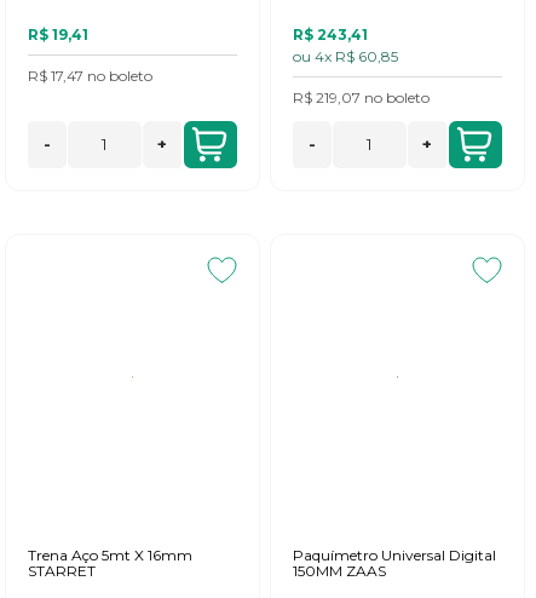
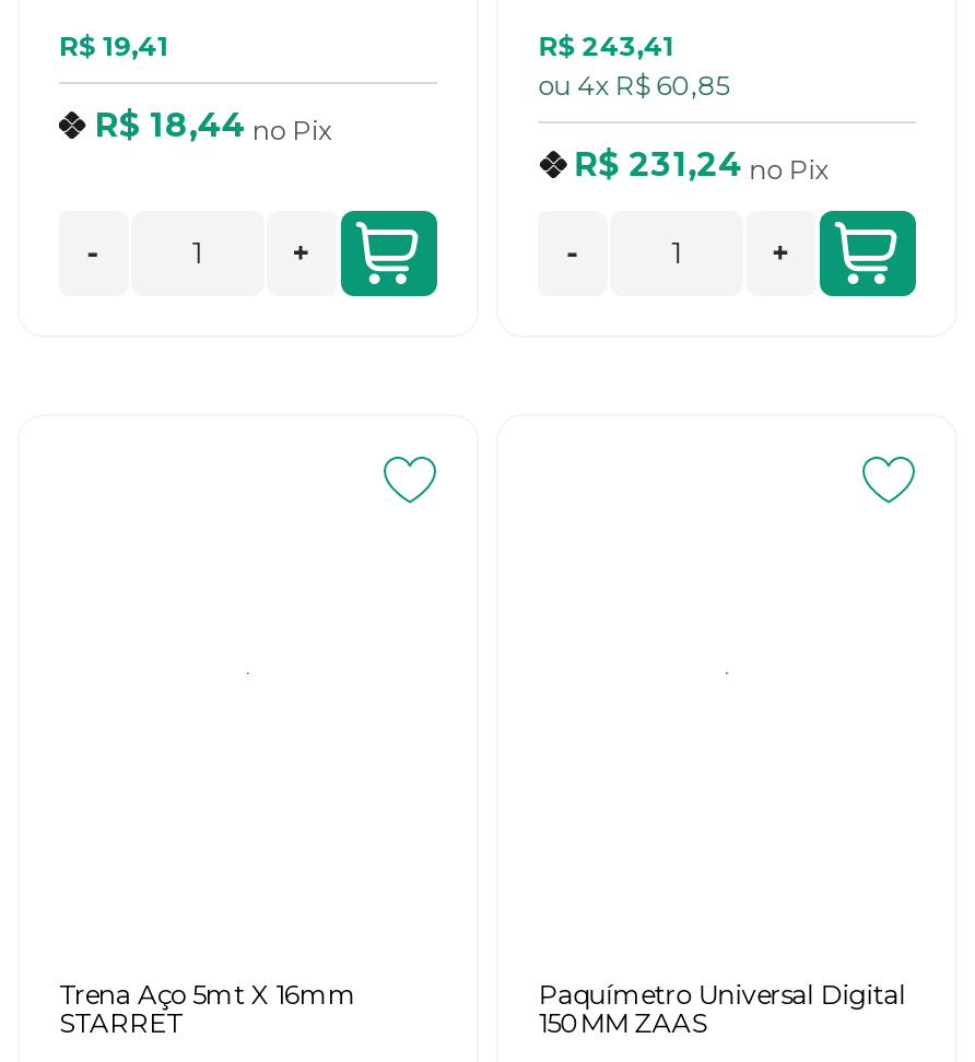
- R$ 17,47 no boleto
+ R$ 18,44 no Pix

- R$ 219,07 no boleto
+ R$ 231,24 no Pix
